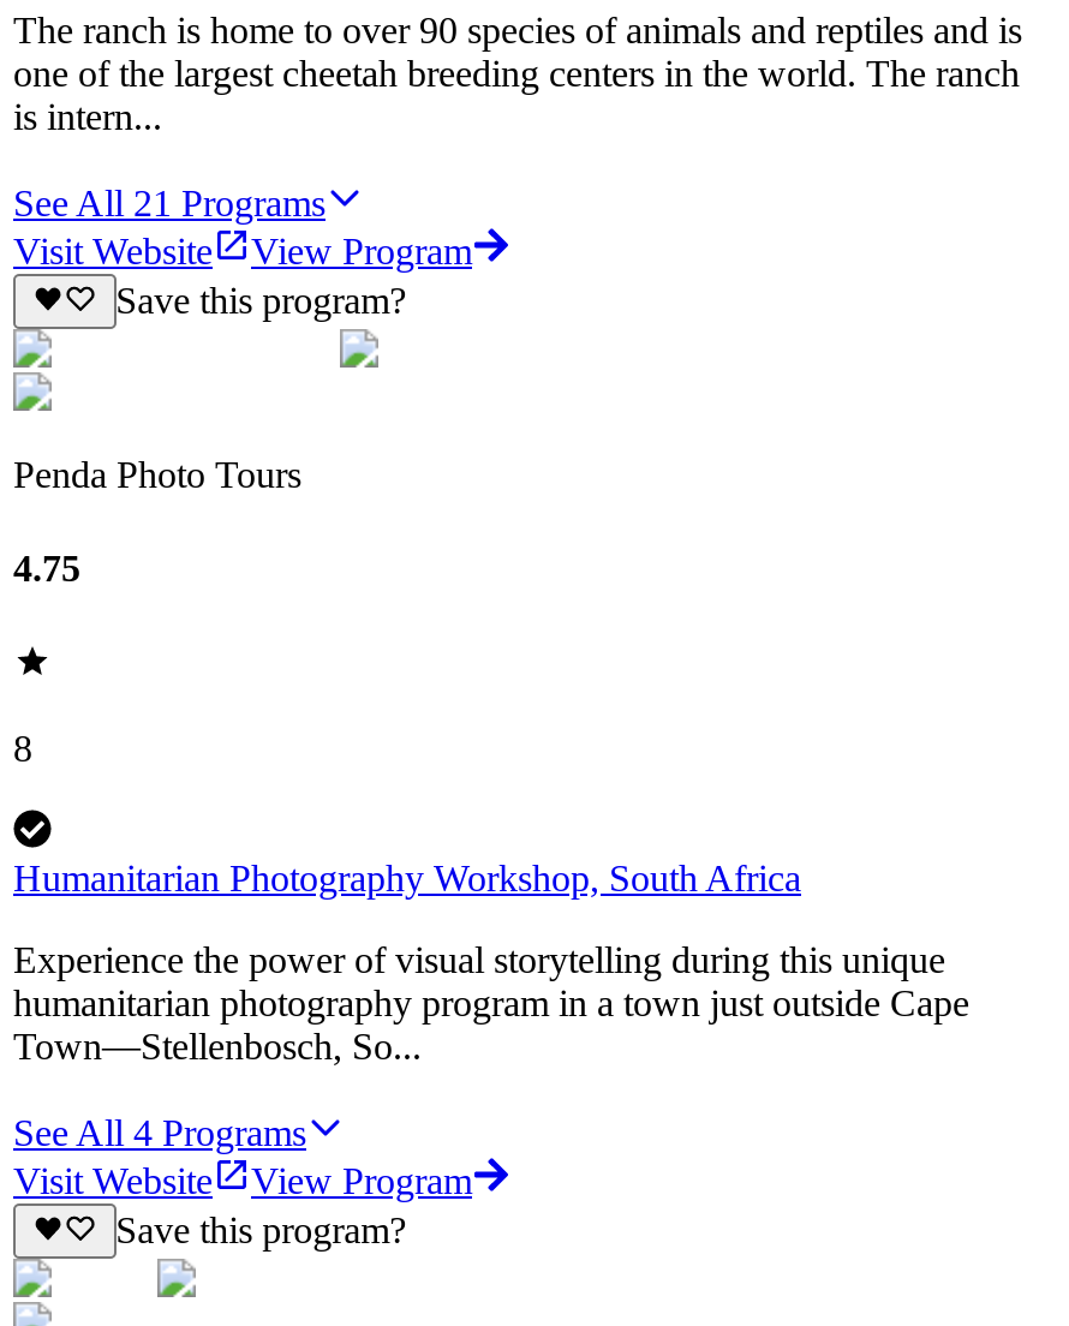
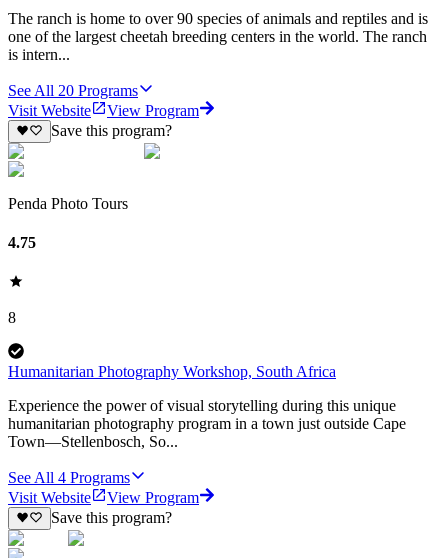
- See All 21 Programs
+ See All 20 Programs
